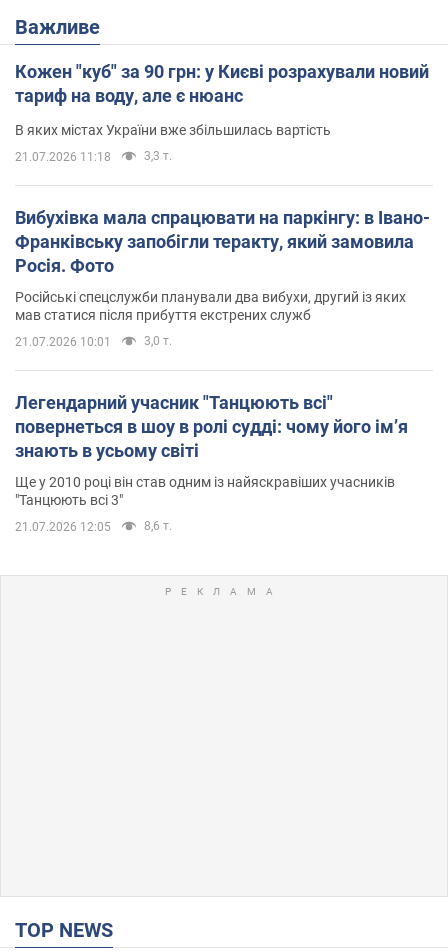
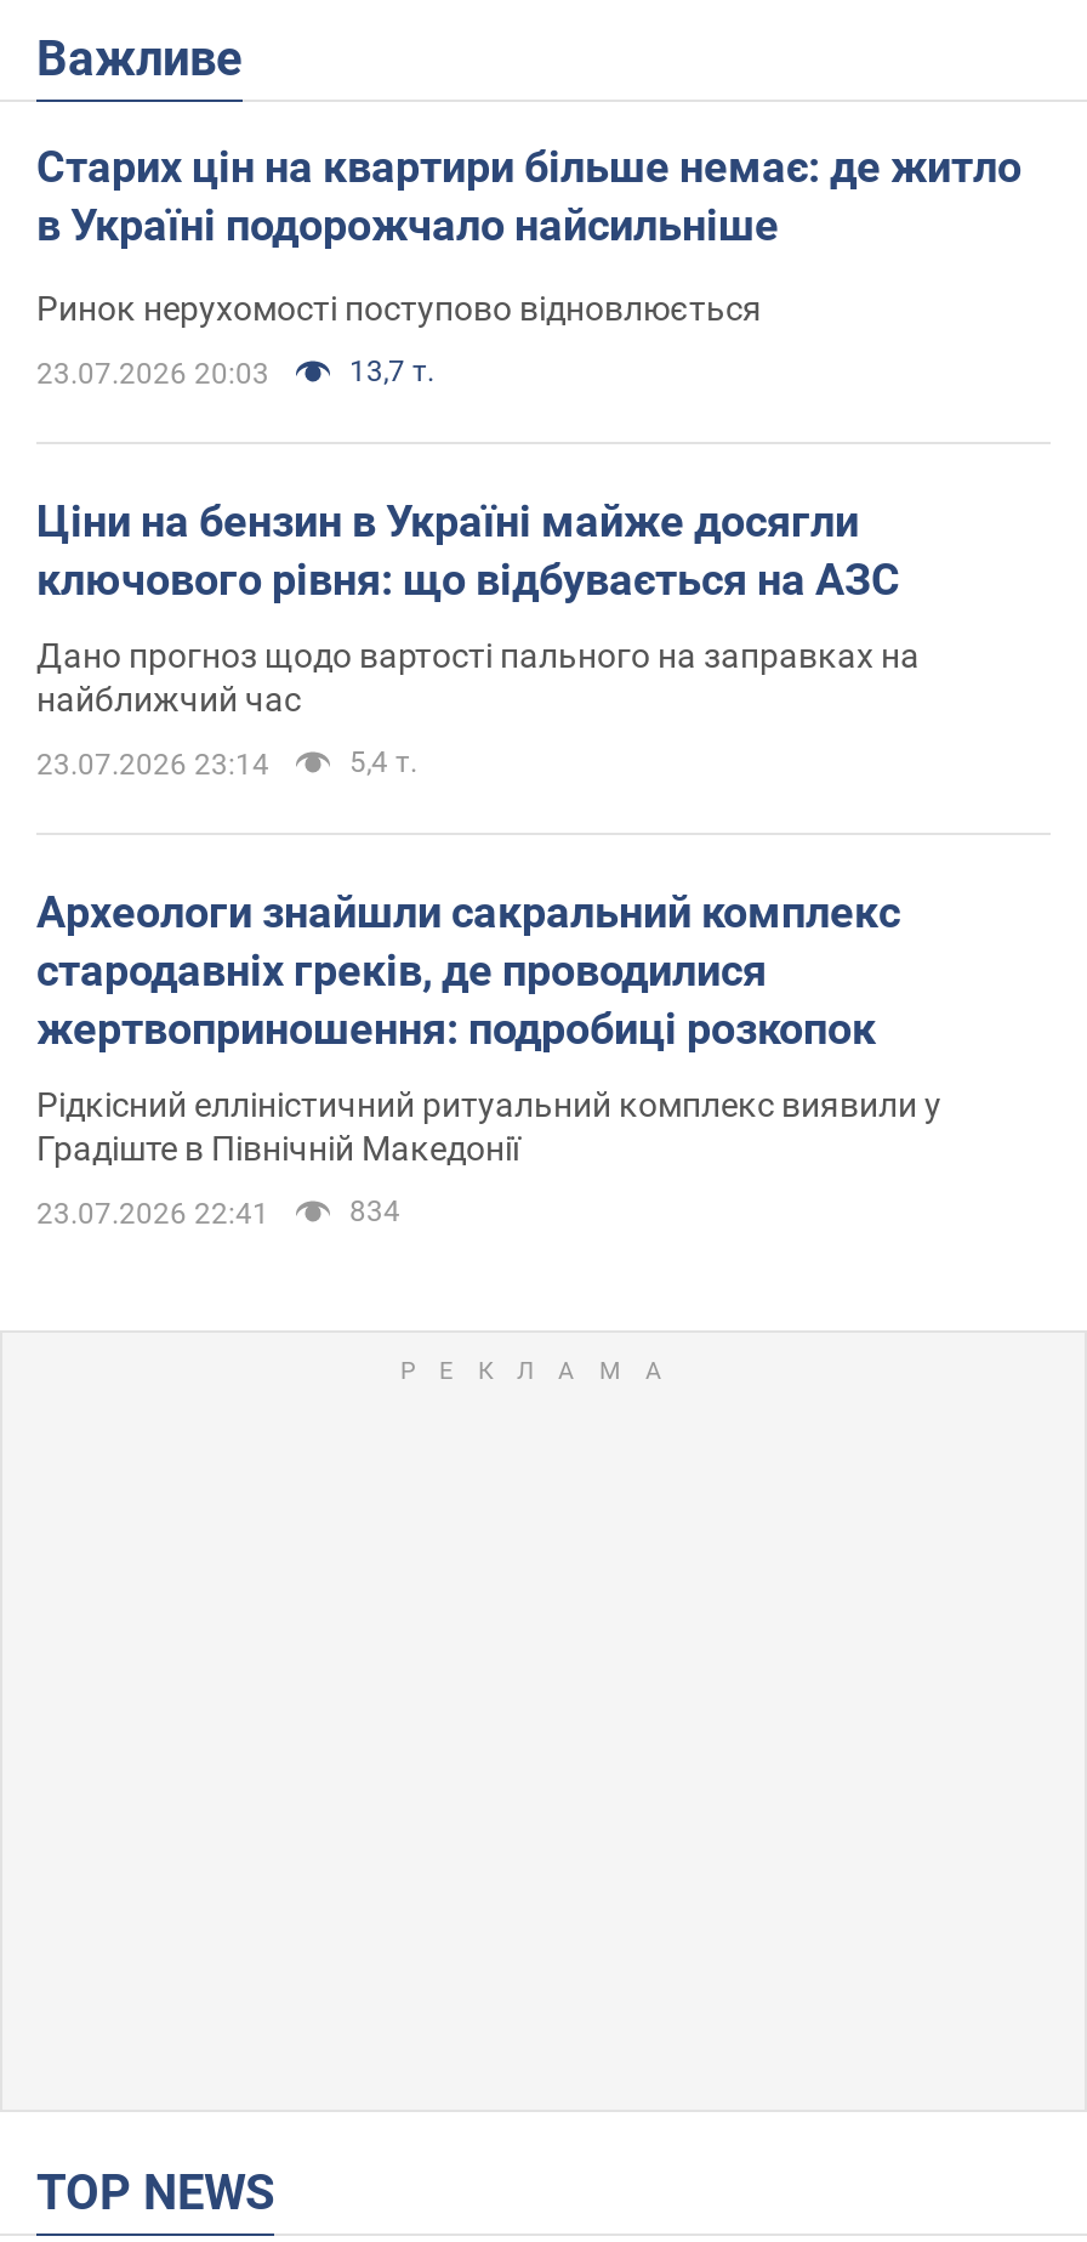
- Кожен "куб" за 90 грн: у Києві розрахували новий
- тариф на воду, але є нюанс
+ Старих цін на квартири більше немає: де житло
+ в Україні подорожчало найсильніше

- В яких містах України вже збільшилась вартість
+ Ринок нерухомості поступово відновлюється

- 21.07.2026 11:18
- 3,3 т.
+ 23.07.2026 20:03
+ 13,7 т.

- Вибухівка мала спрацювати на паркінгу: в Івано-
- Франківську запобігли теракту, який замовила
- Росія. Фото
+ Ціни на бензин в Україні майже досягли
+ ключового рівня: що відбувається на АЗС

- Російські спецслужби планували два вибухи, другий із яких
- мав статися після прибуття екстрених служб
+ Дано прогноз щодо вартості пального на заправках на
+ найближчий час

- 21.07.2026 10:01
- 3,0 т.
+ 23.07.2026 23:14
+ 5,4 т.

- Легендарний учасник "Танцюють всі"
- повернеться в шоу в ролі судді: чому його імʼя
- знають в усьому світі
+ Археологи знайшли сакральний комплекс
+ стародавніх греків, де проводилися
+ жертвоприношення: подробиці розкопок

- Ще у 2010 році він став одним із найяскравіших учасників
- "Танцюють всі 3"
+ Рідкісний елліністичний ритуальний комплекс виявили у
+ Градіште в Північній Македонії

- 21.07.2026 12:05
- 8,6 т.
+ 23.07.2026 22:41
+ 834
